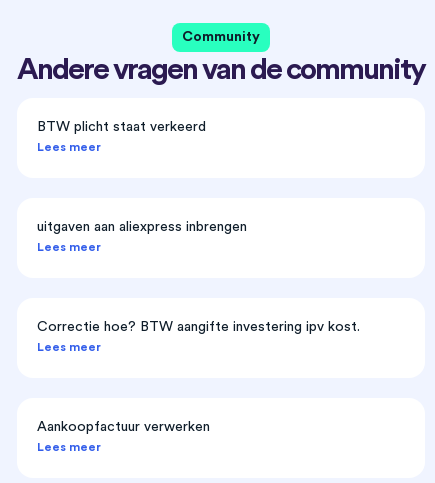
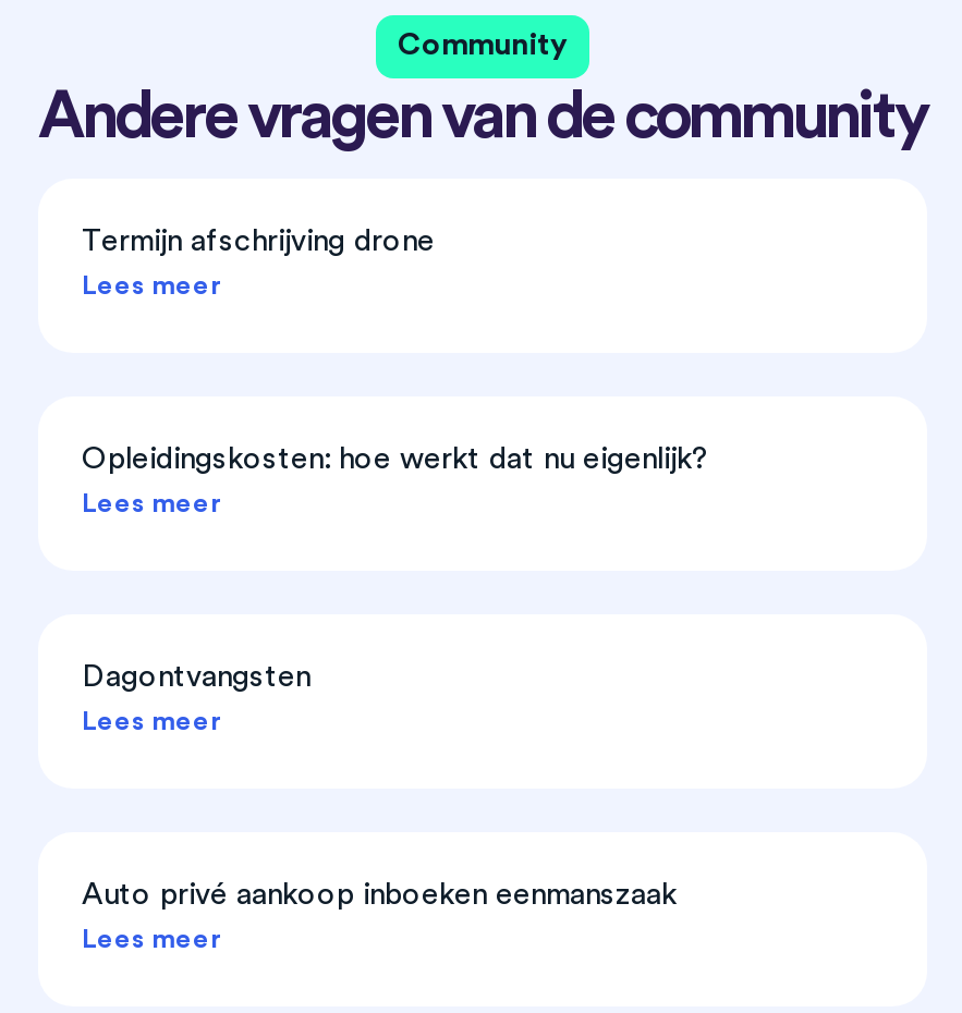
- BTW plicht staat verkeerd
+ Termijn afschrijving drone

- uitgaven aan aliexpress inbrengen
+ Opleidingskosten: hoe werkt dat nu eigenlijk?

- Correctie hoe? BTW aangifte investering ipv kost.
+ Dagontvangsten

- Aankoopfactuur verwerken
+ Auto privé aankoop inboeken eenmanszaak
